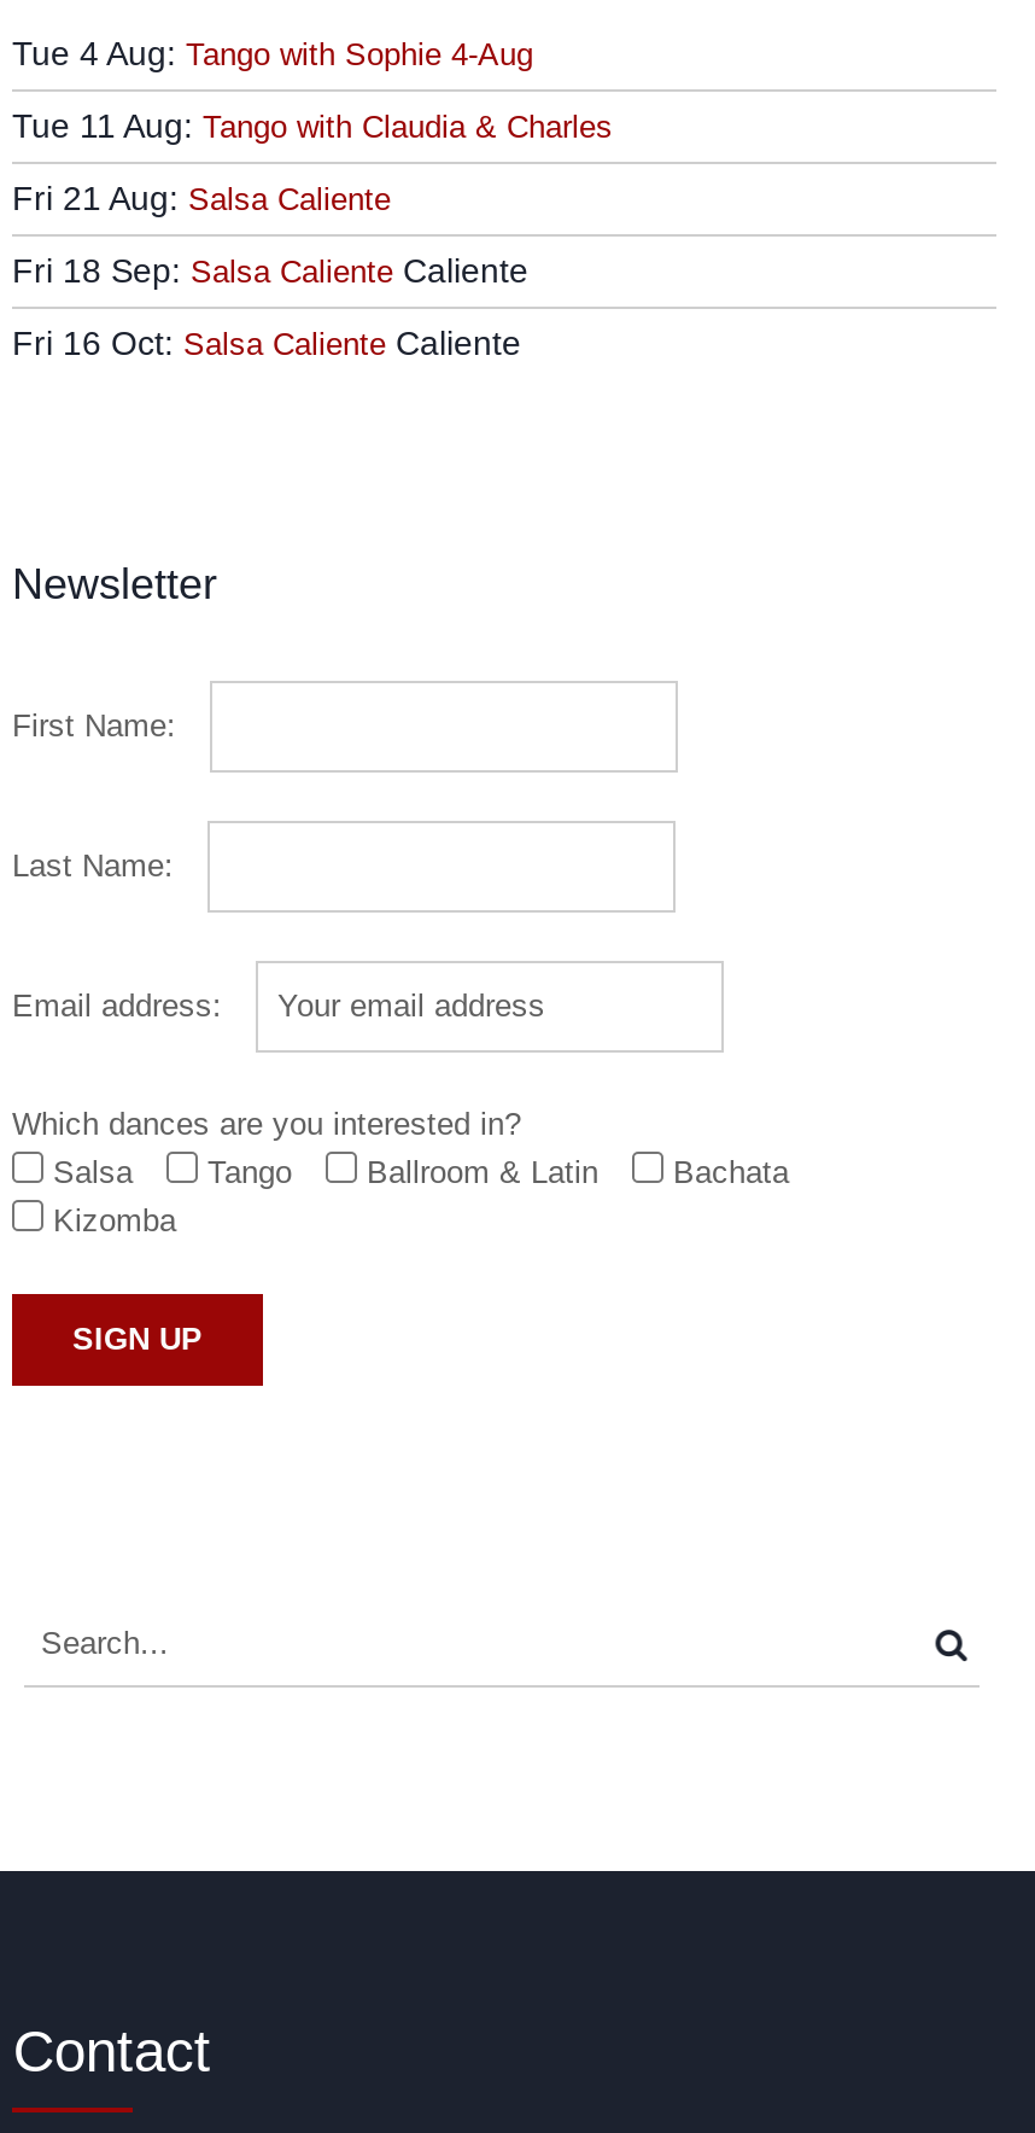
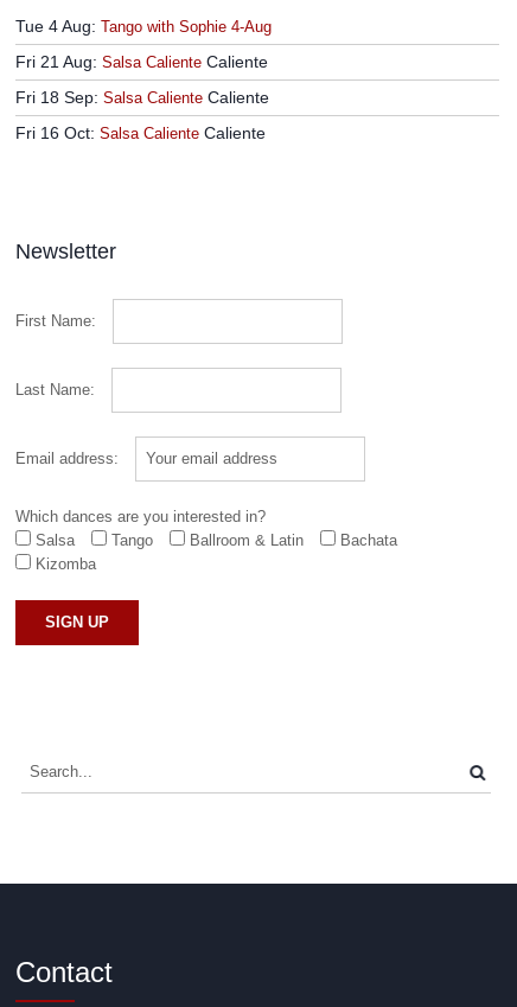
- Tue 11 Aug: Tango with Claudia & Charles
- Fri 21 Aug: Salsa Caliente
+ Fri 21 Aug: Salsa Caliente Caliente
